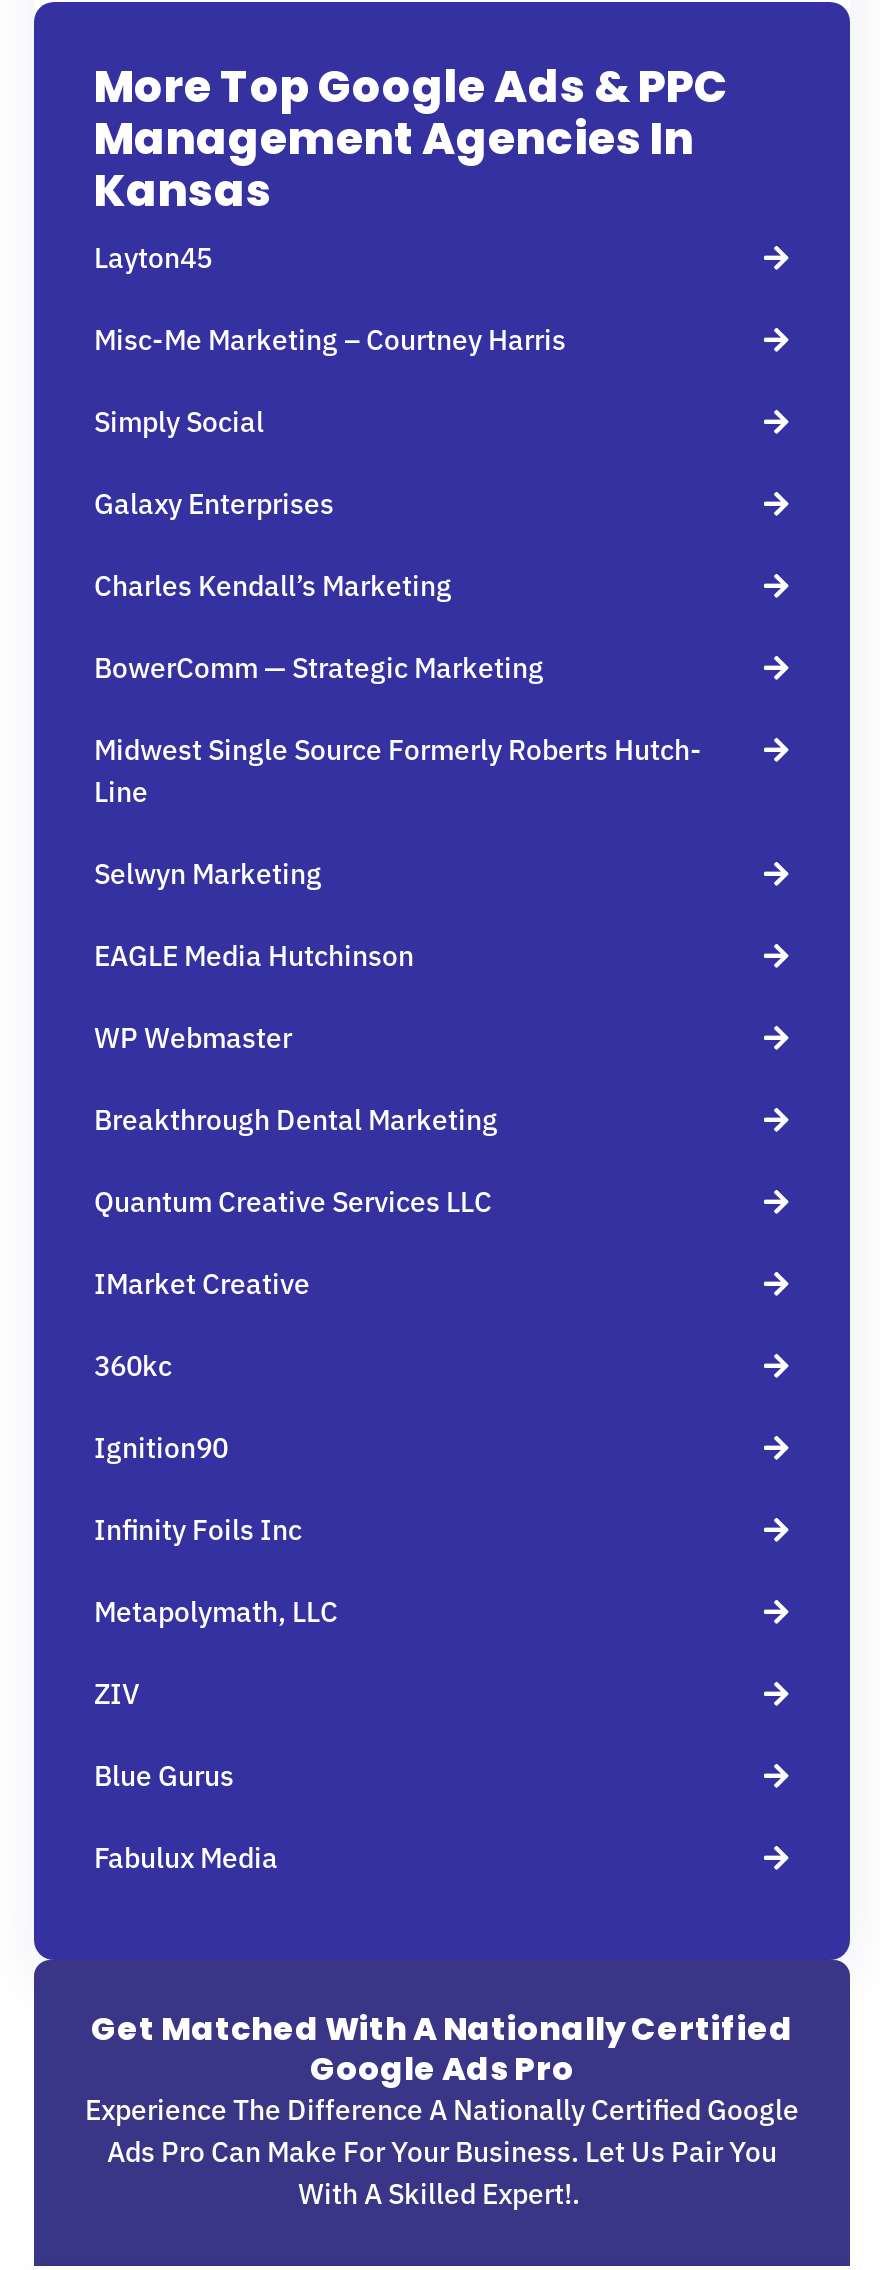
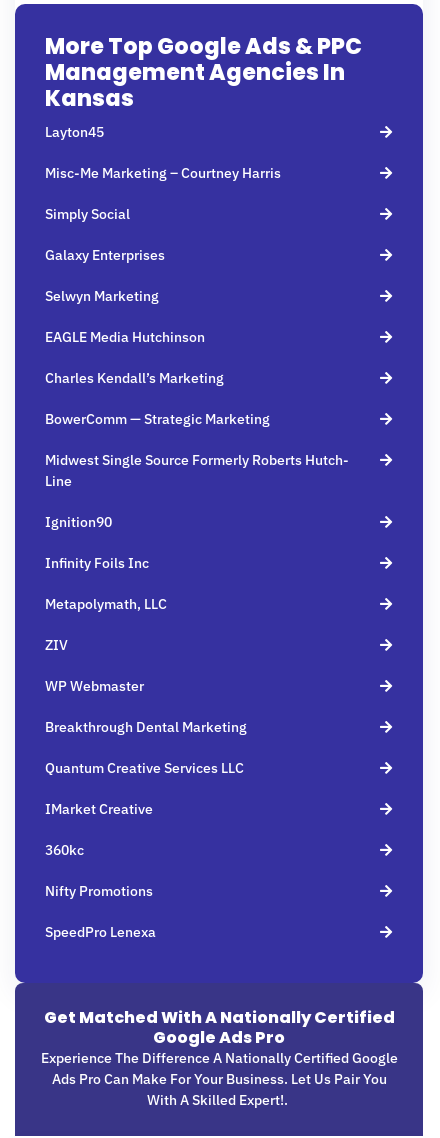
moved down: Charles Kendall’s Marketing | BowerComm — Strategic Marketing | Midwest Single Source Formerly Roberts Hutch- | Line

moved up: Selwyn Marketing | EAGLE Media Hutchinson

moved down: WP Webmaster | Breakthrough Dental Marketing | Quantum Creative Services LLC | IMarket Creative | 360kc

moved up: Ignition90 | Infinity Foils Inc | Metapolymath, LLC | ZIV

- Blue Gurus
- Fabulux Media
+ Nifty Promotions
+ SpeedPro Lenexa
